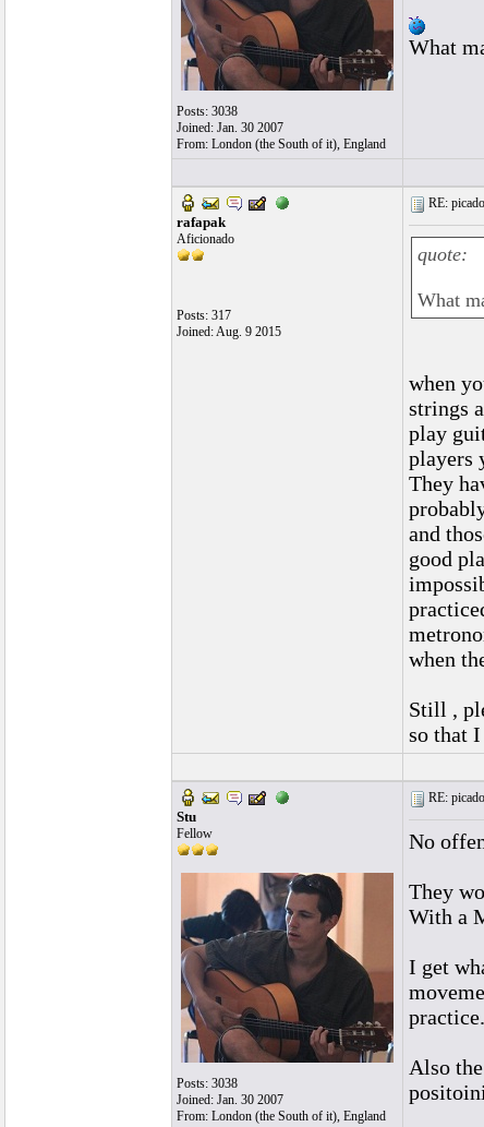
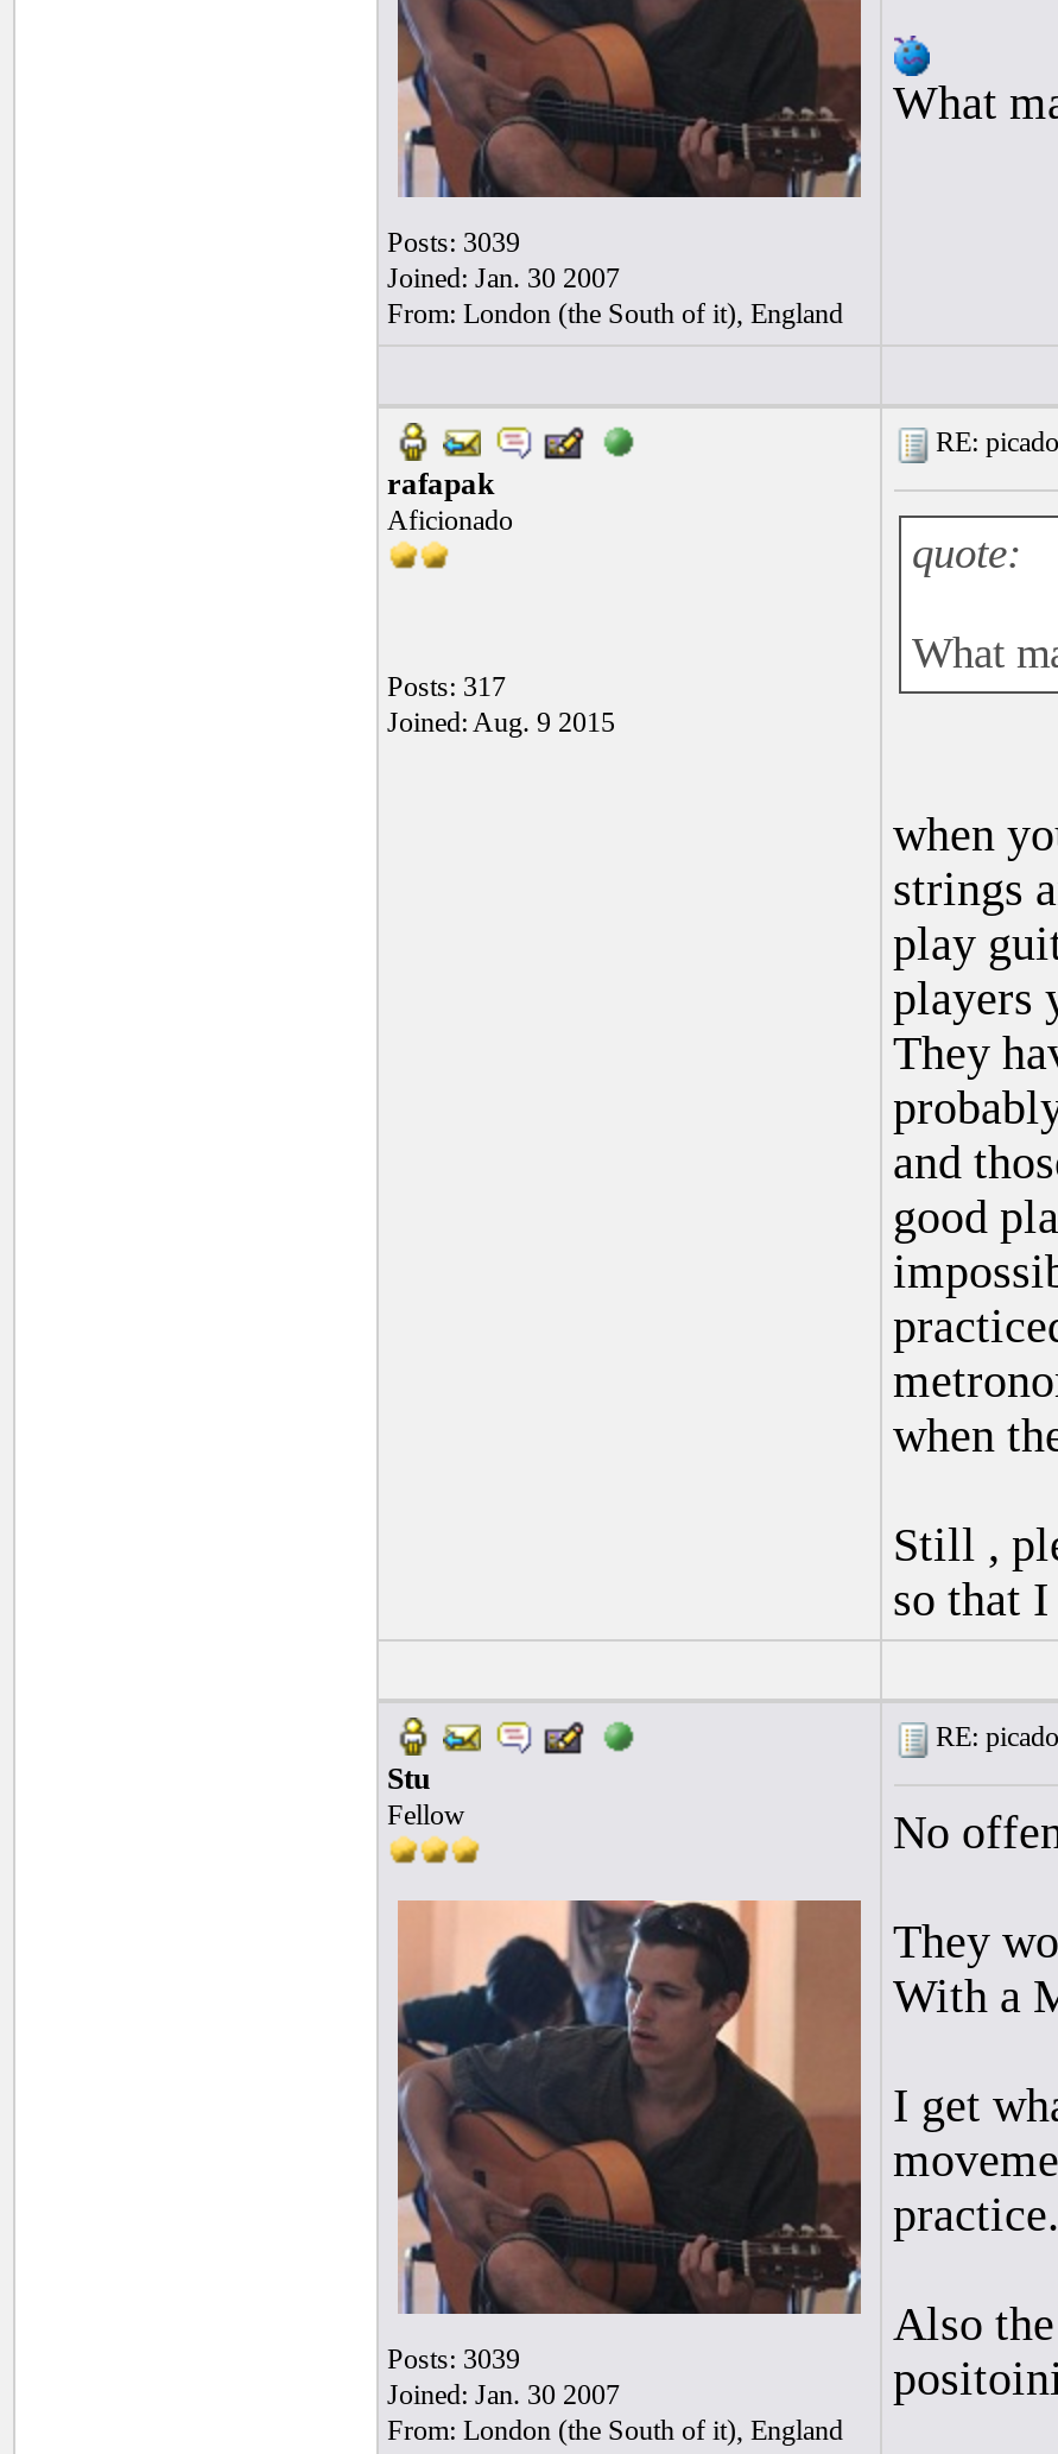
- Posts: 3038
+ Posts: 3039

- Posts: 3038
+ Posts: 3039
